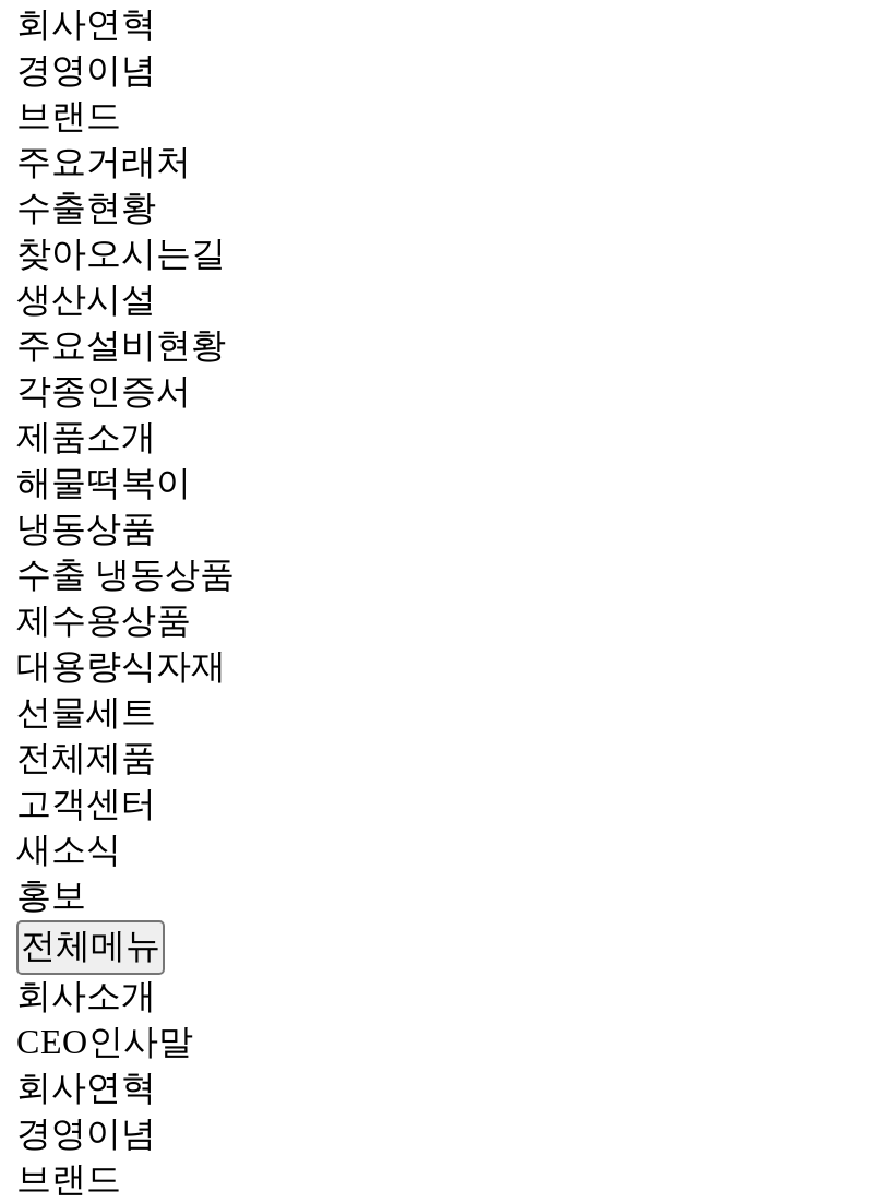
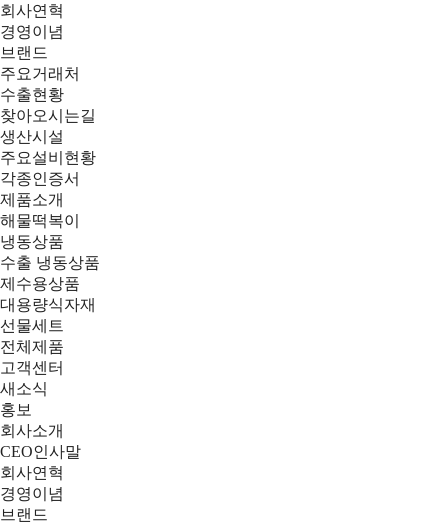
- 전체메뉴
